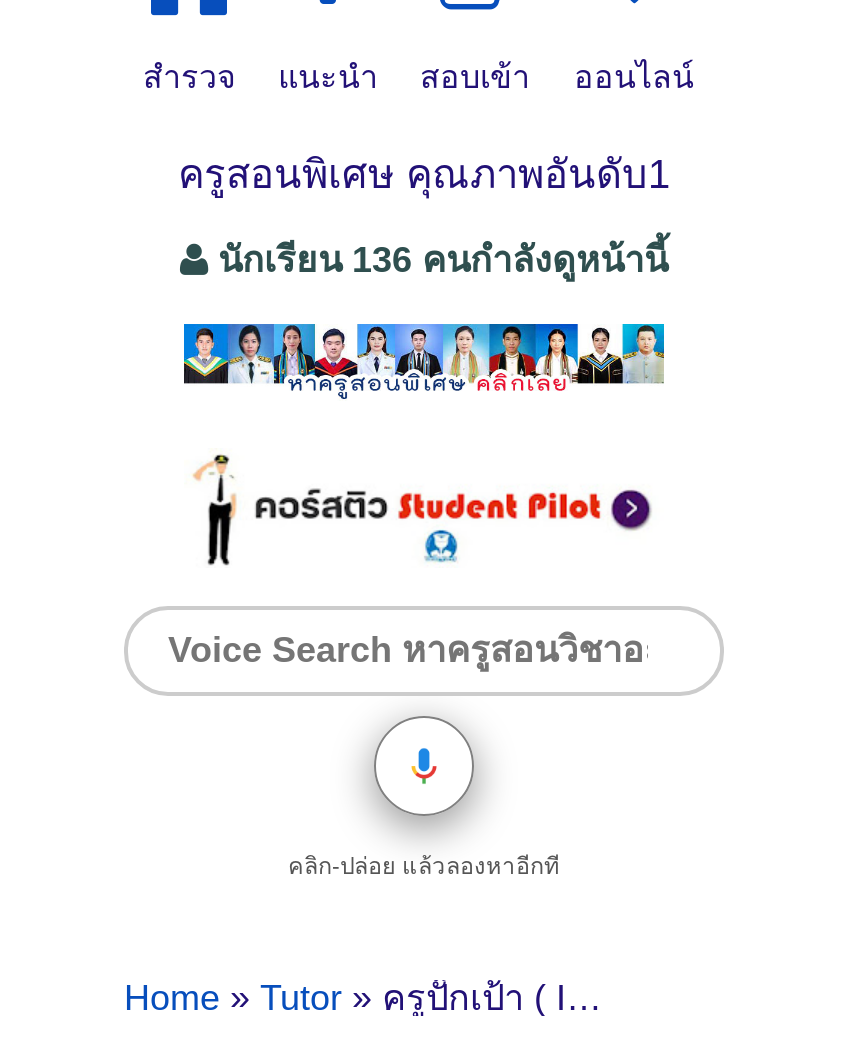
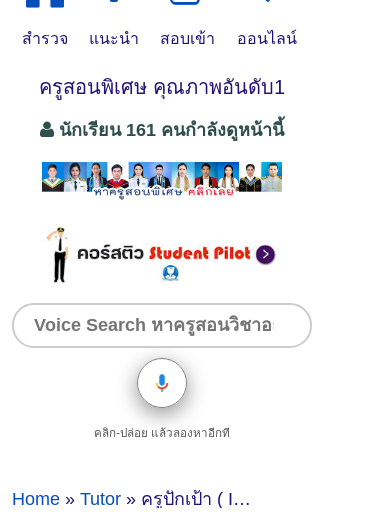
- นักเรียน 136 คนกำลังดูหน้านี้
+ นักเรียน 161 คนกำลังดูหน้านี้
